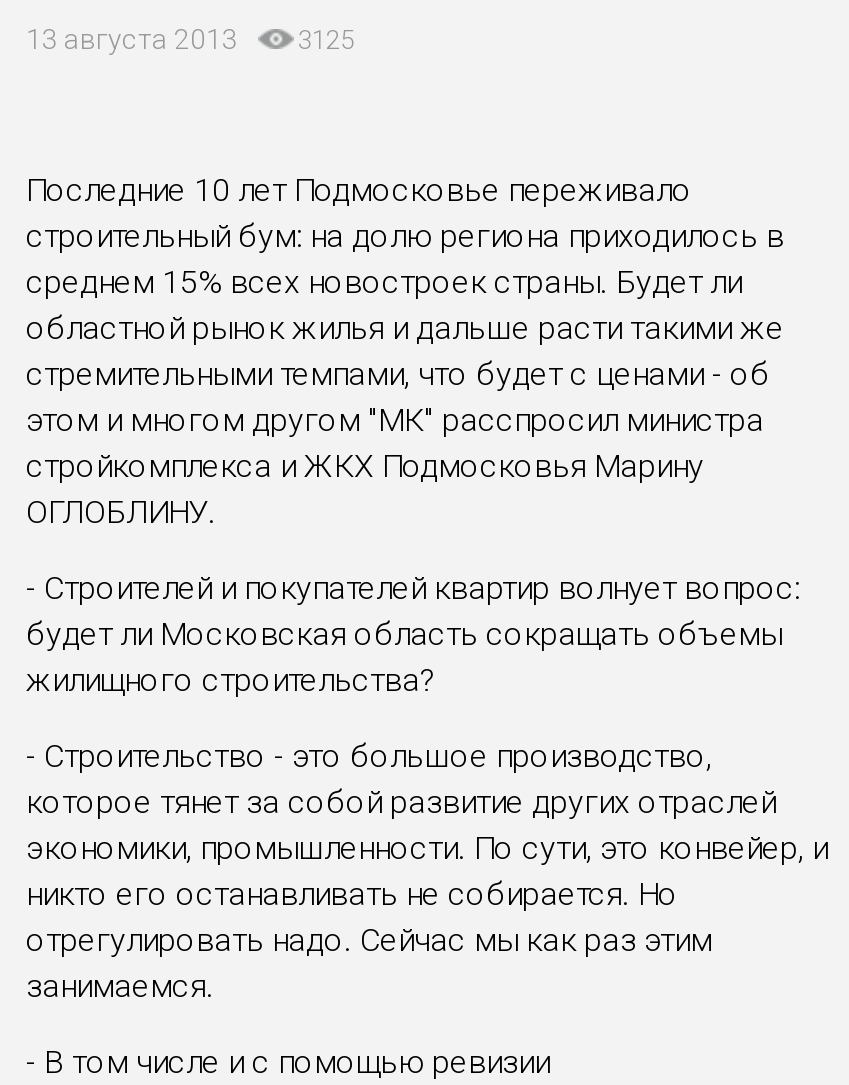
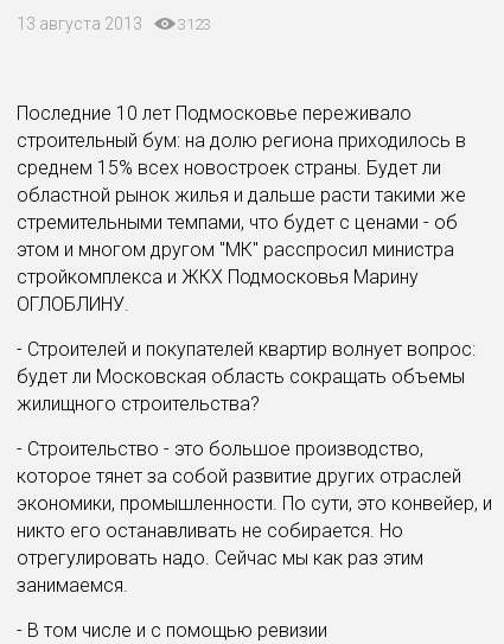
- 13 августа 2013 3125
+ 13 августа 2013 3123
